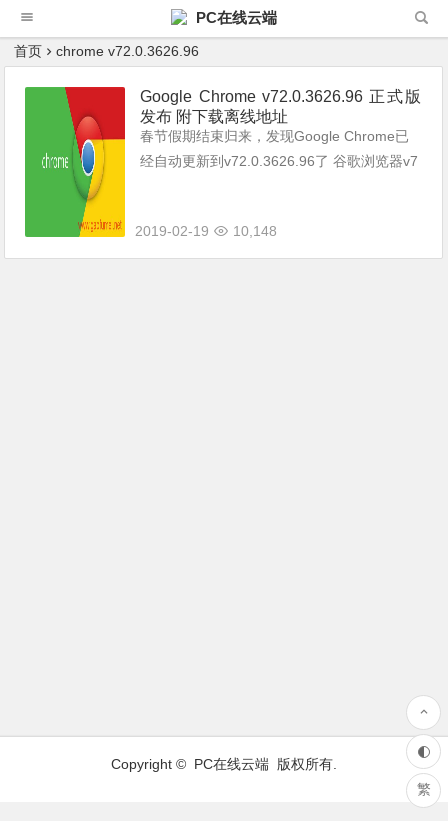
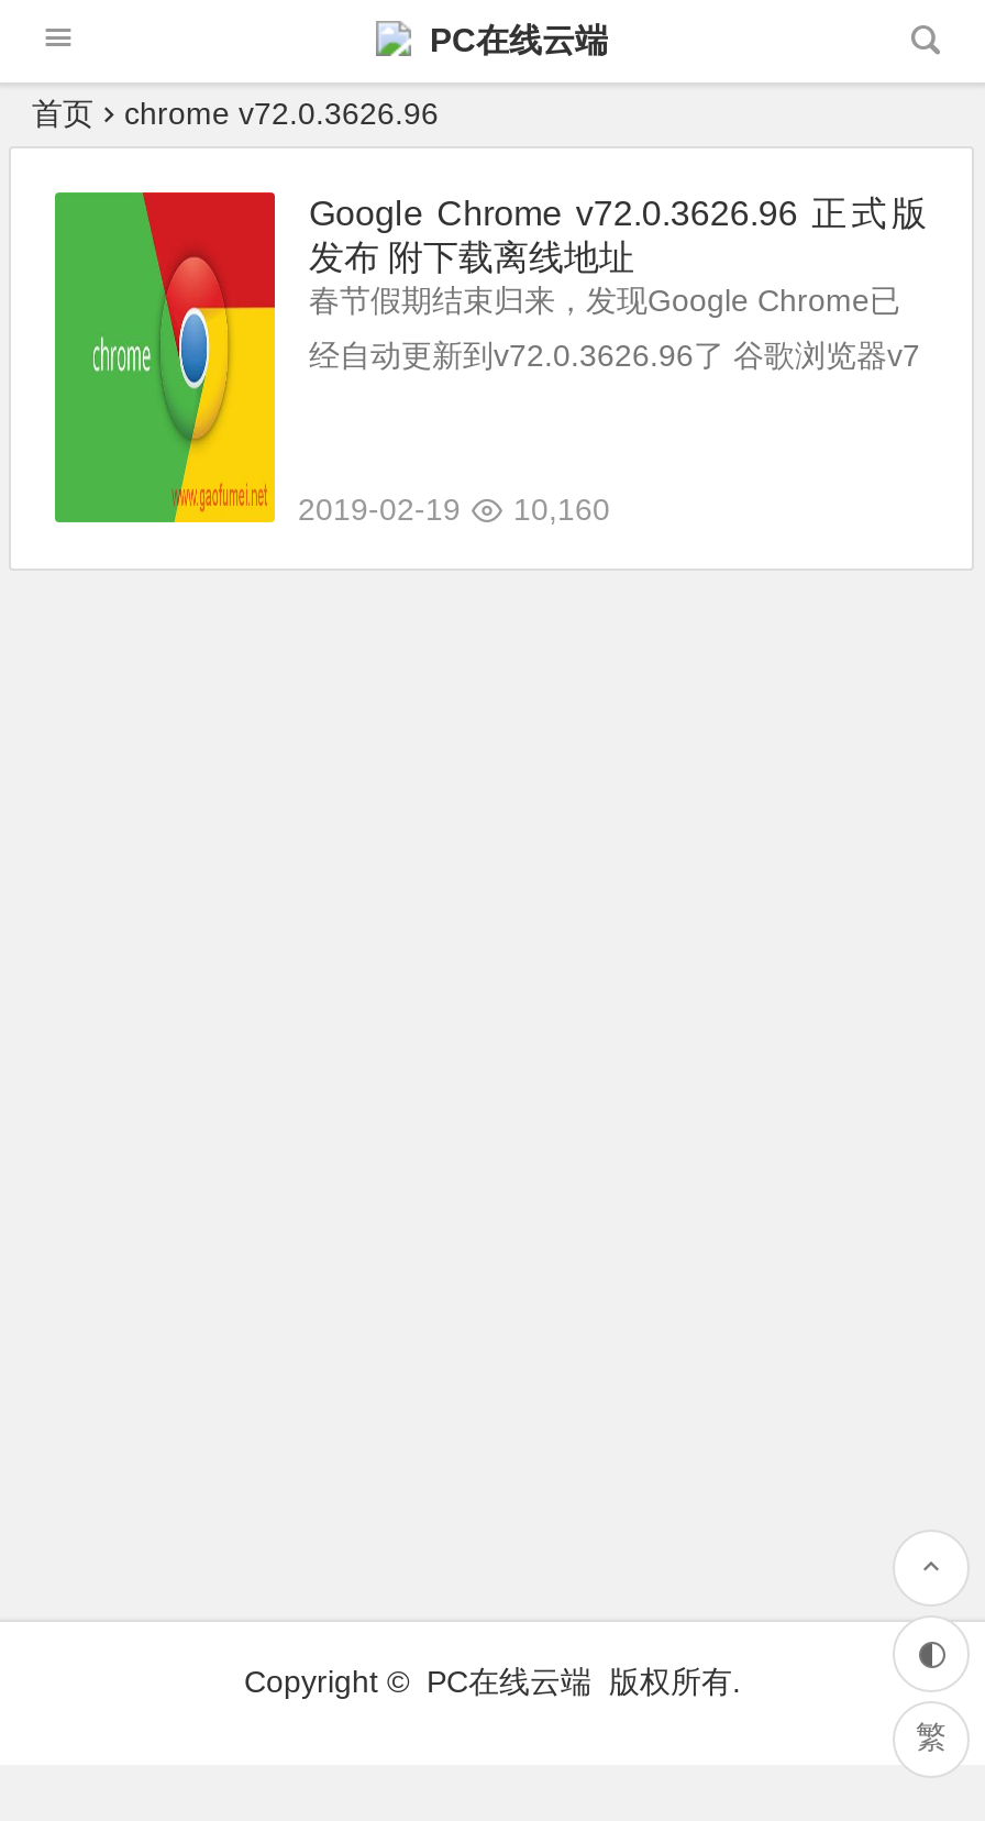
- 10,148
+ 10,160
